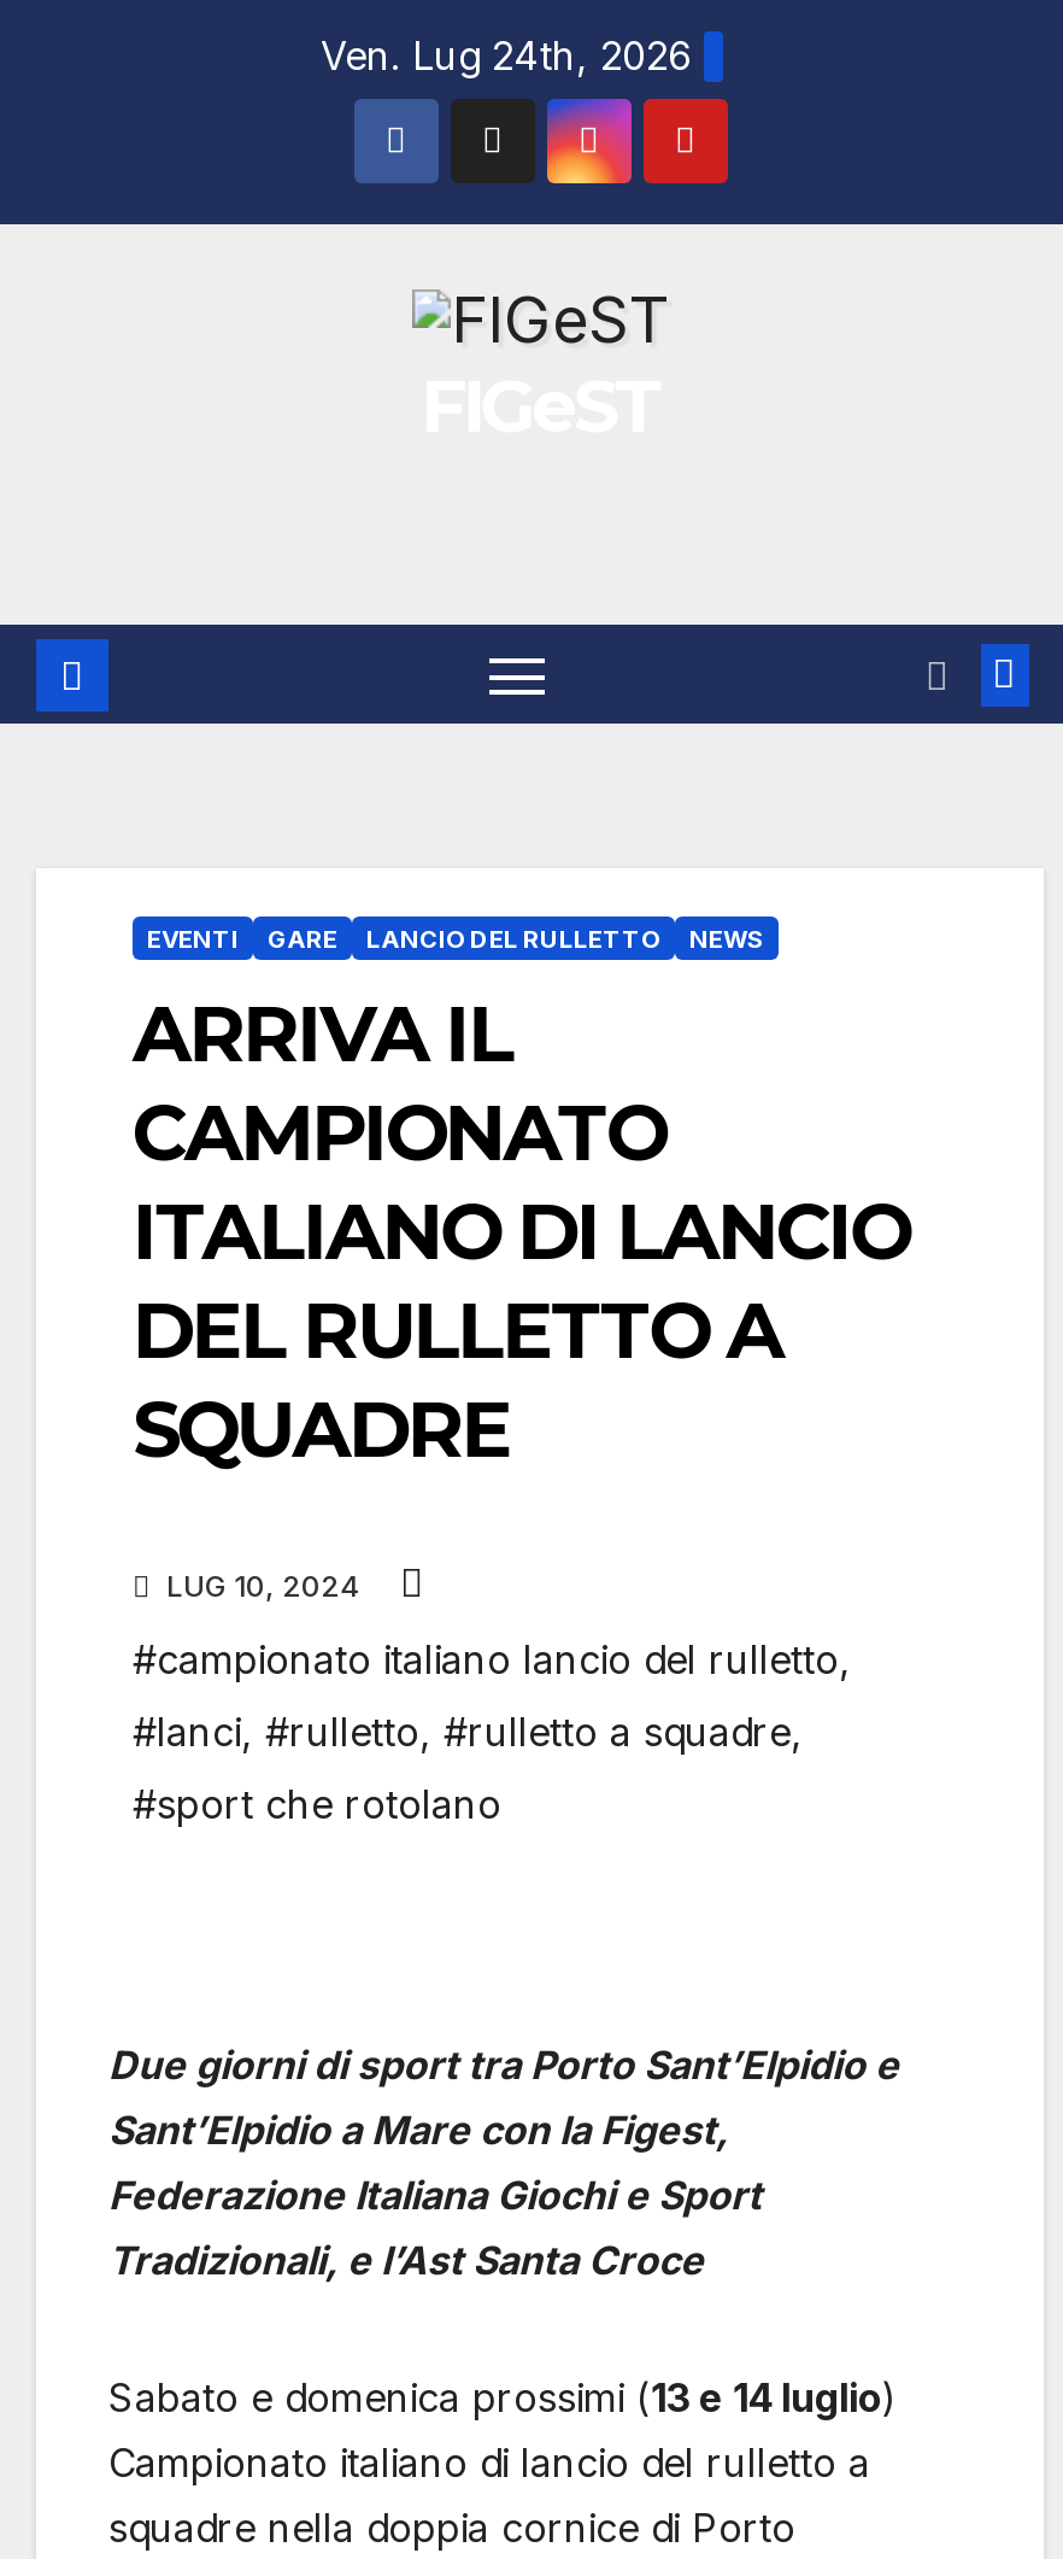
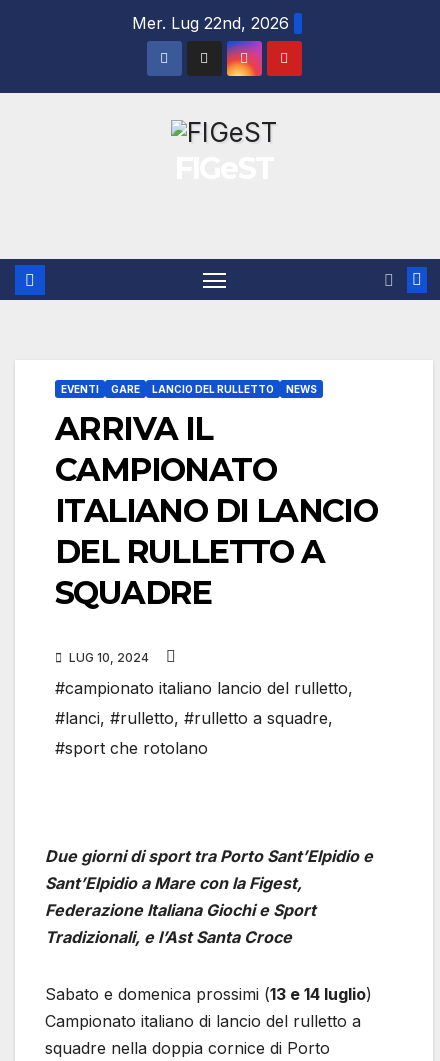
- Ven. Lug 24th, 2026
+ Mer. Lug 22nd, 2026
